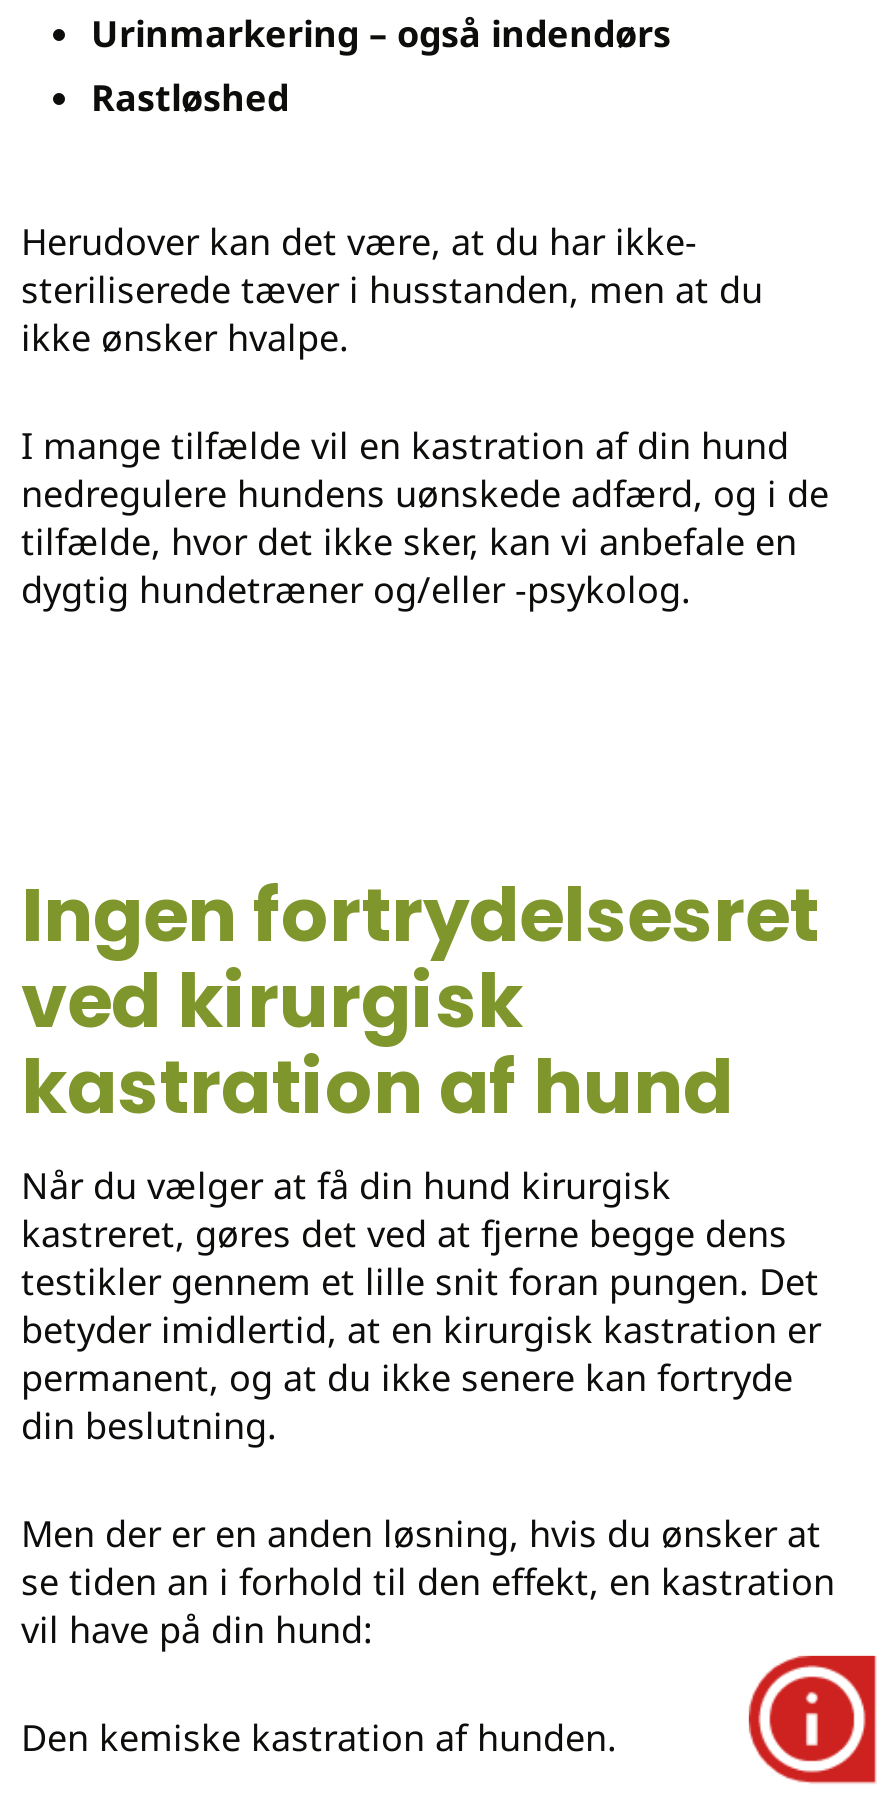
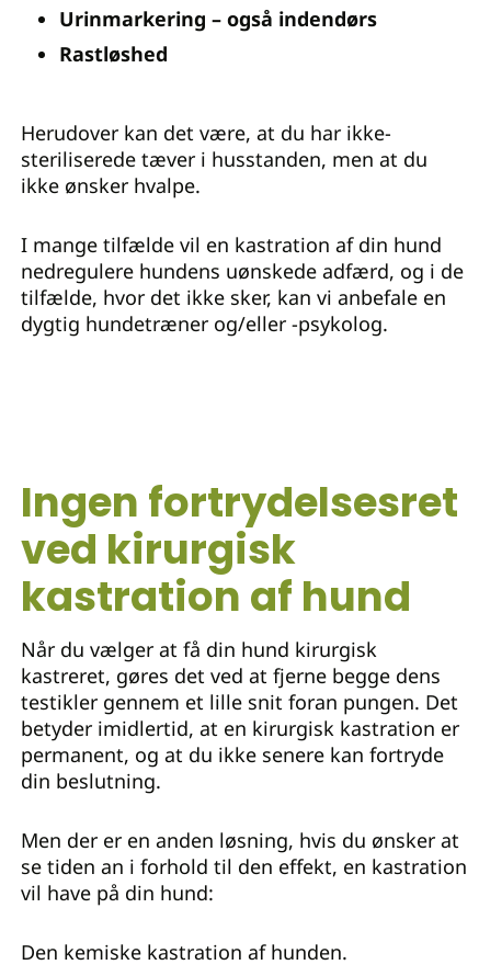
- [image]
